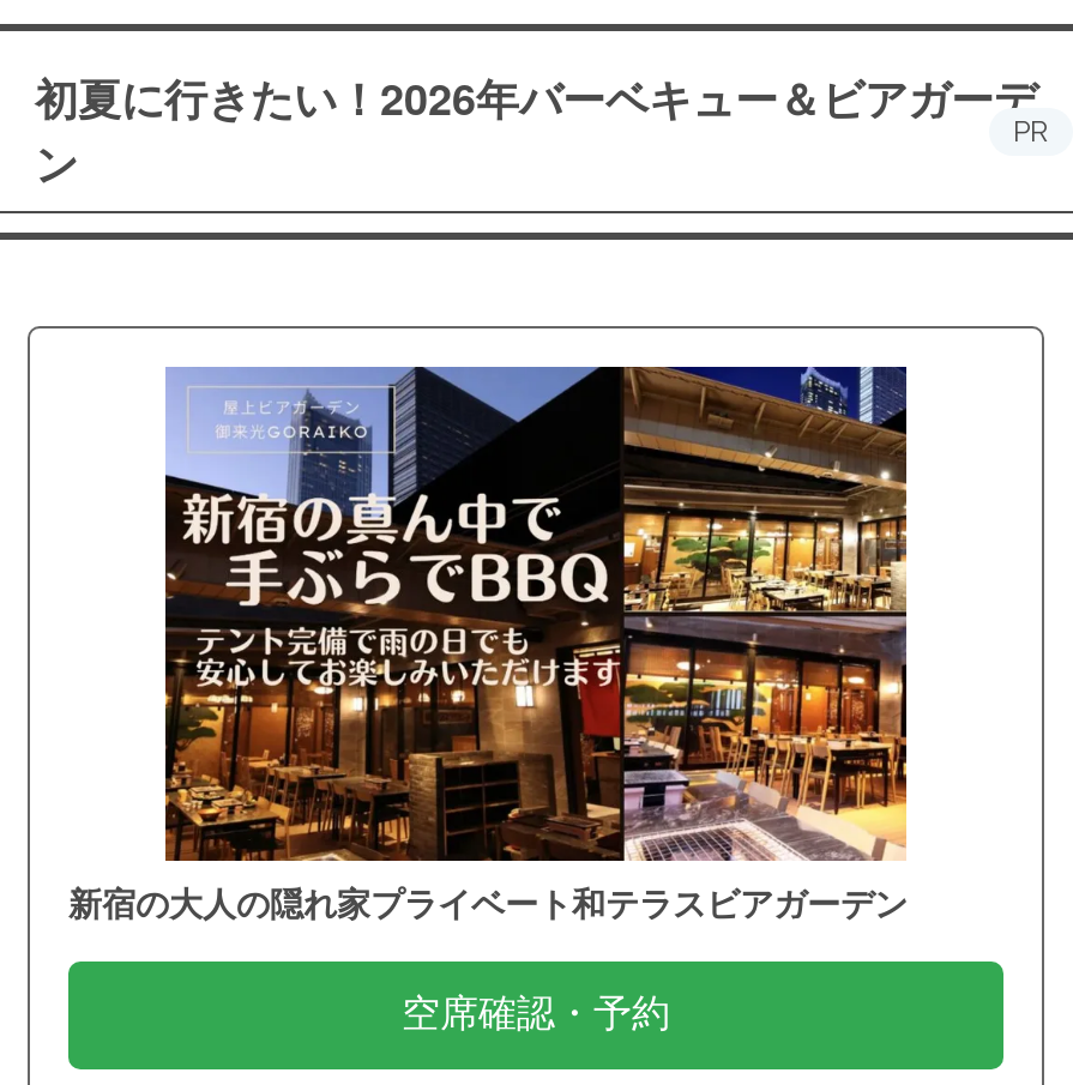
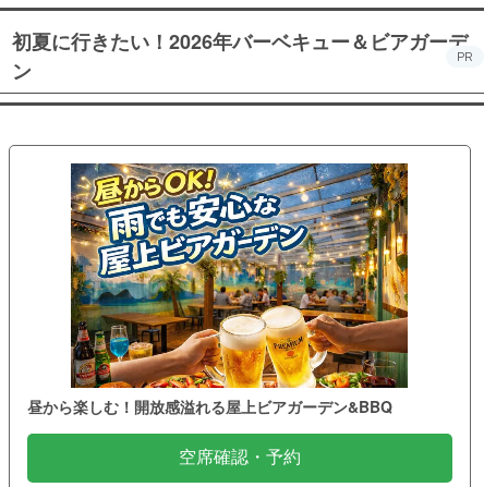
- [image]
- 新宿の大人の隠れ家プライベート和テラスビアガーデン
+ [image]
+ 昼から楽しむ！開放感溢れる屋上ビアガーデン&BBQ
